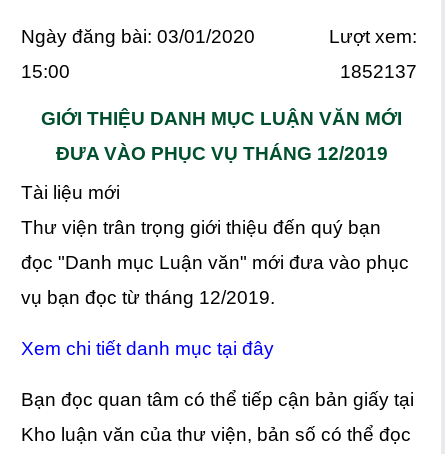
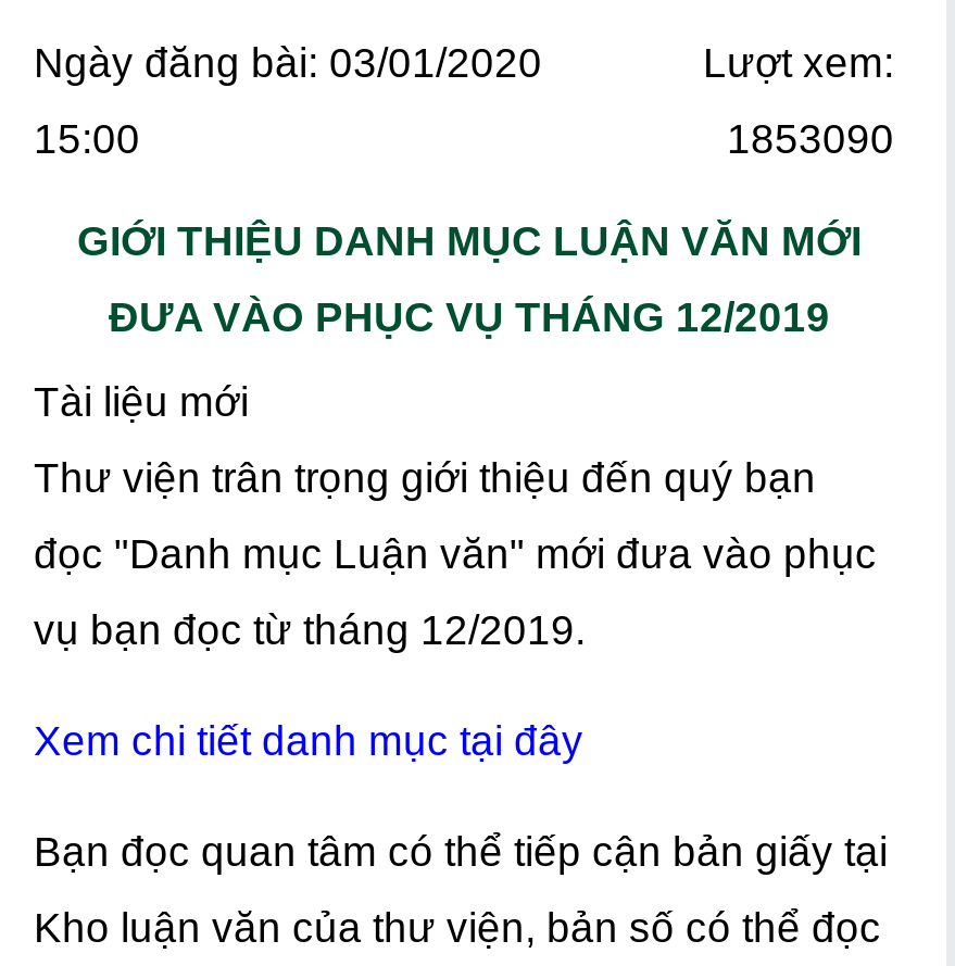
- 1852137
+ 1853090
